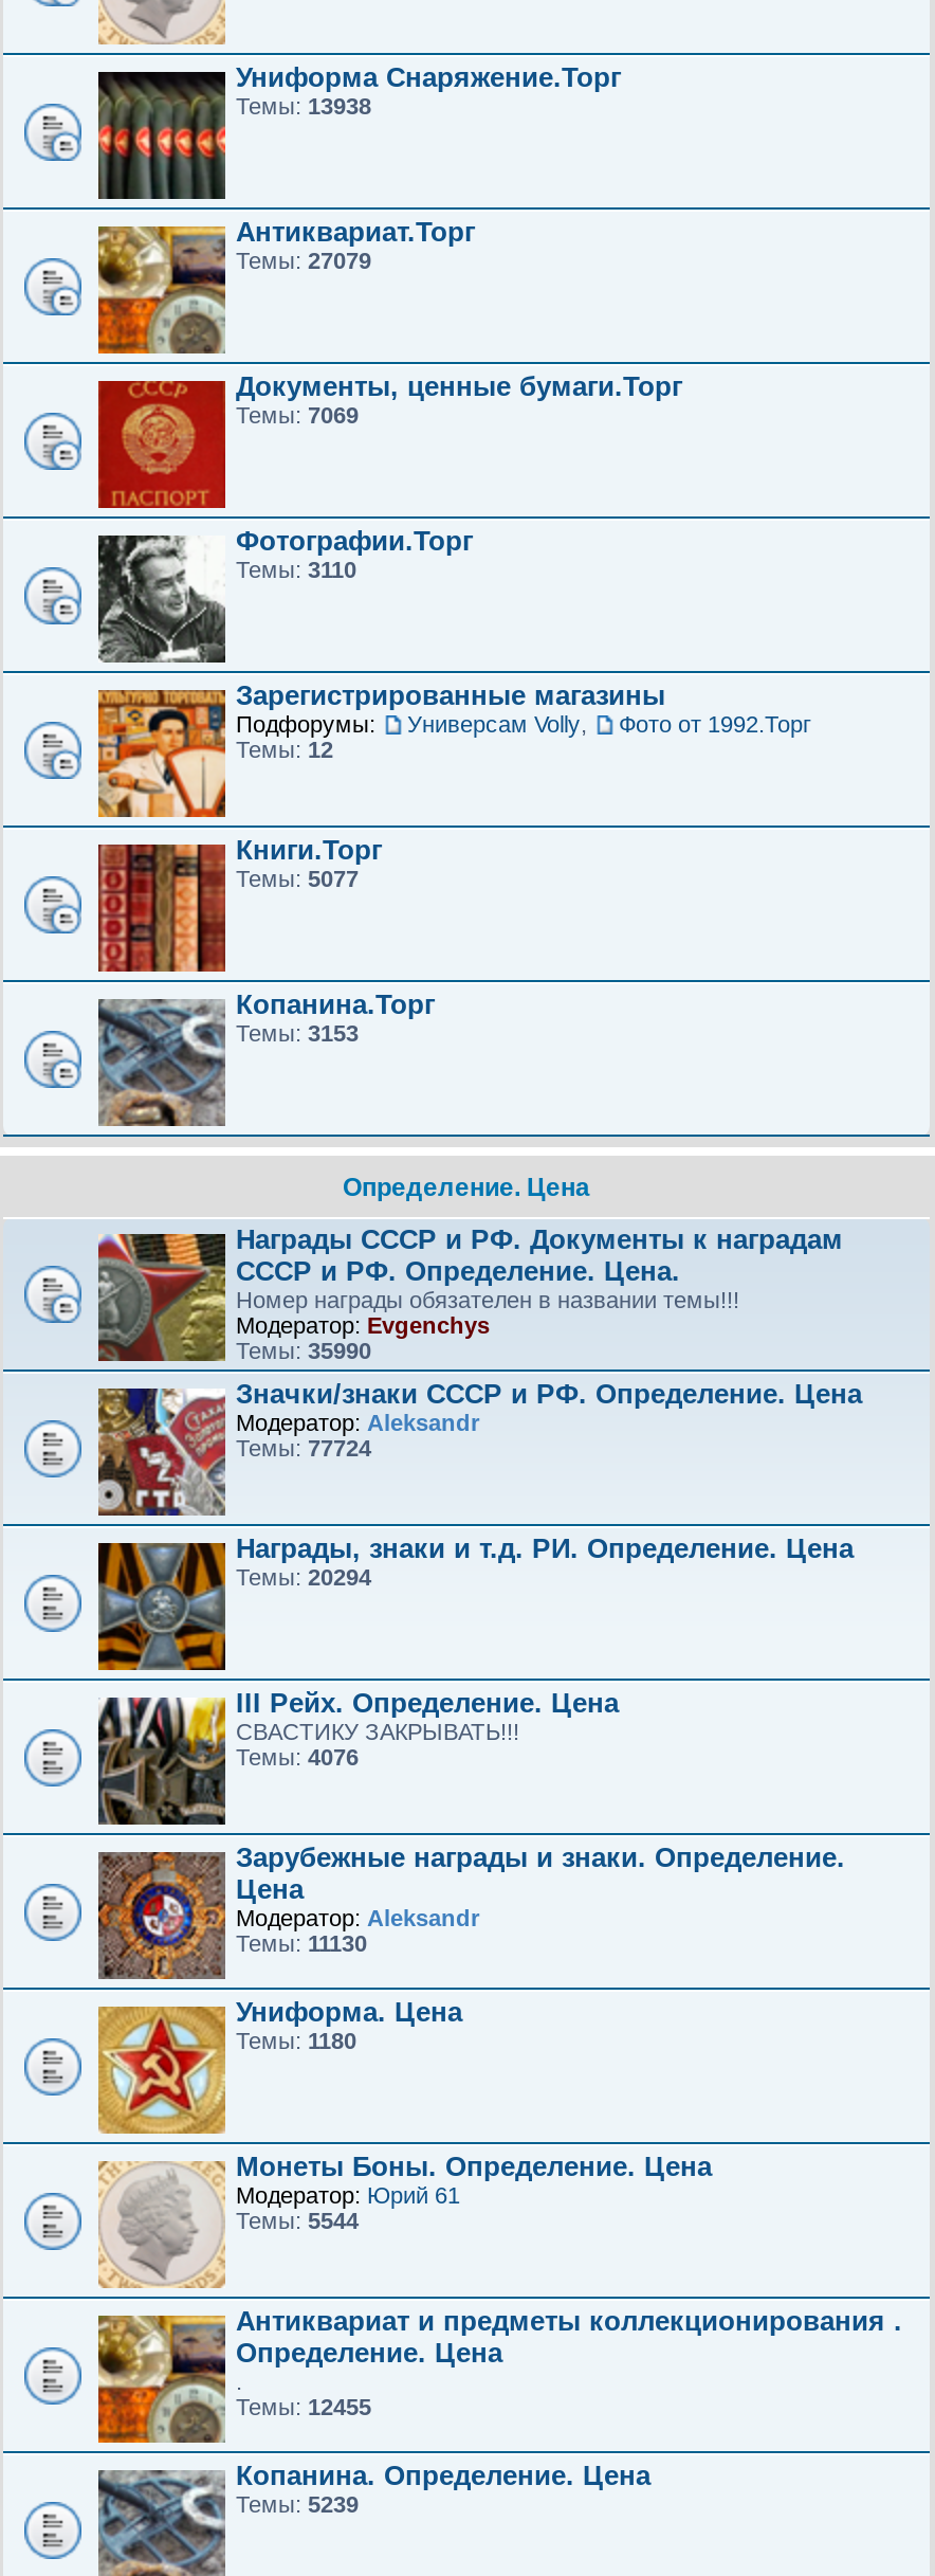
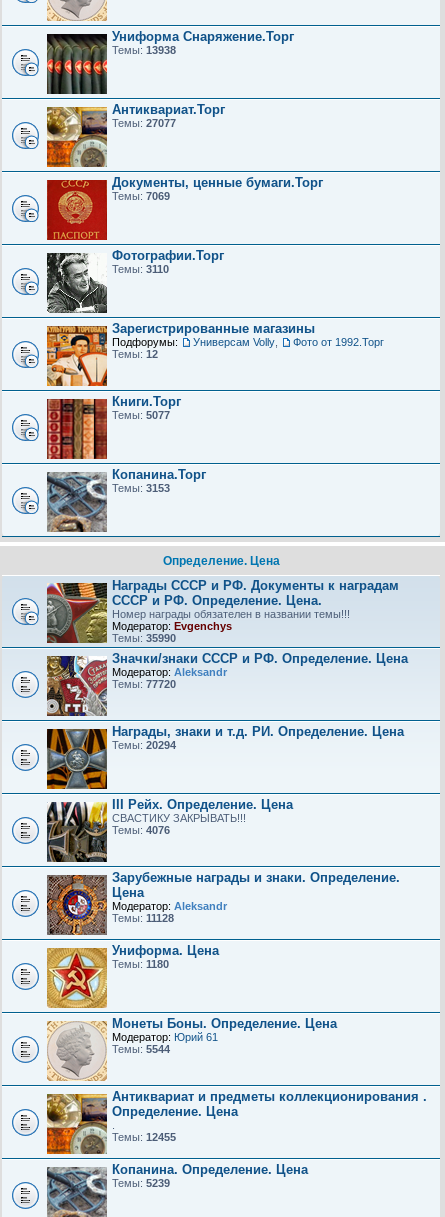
- Темы: 27079
+ Темы: 27077

- Темы: 77724
+ Темы: 77720

- Темы: 11130
+ Темы: 11128
